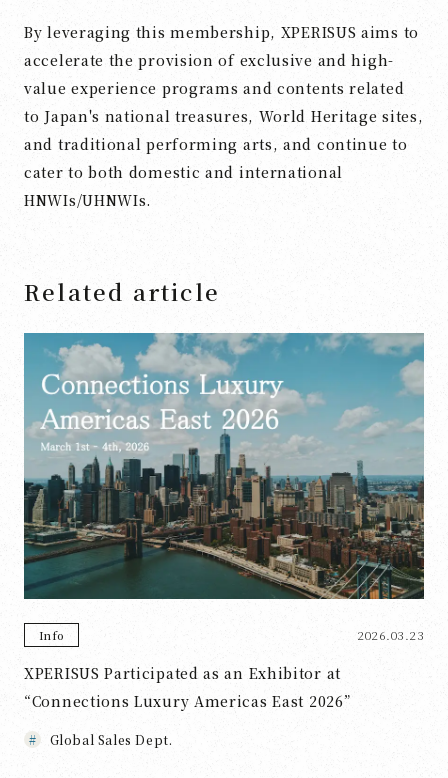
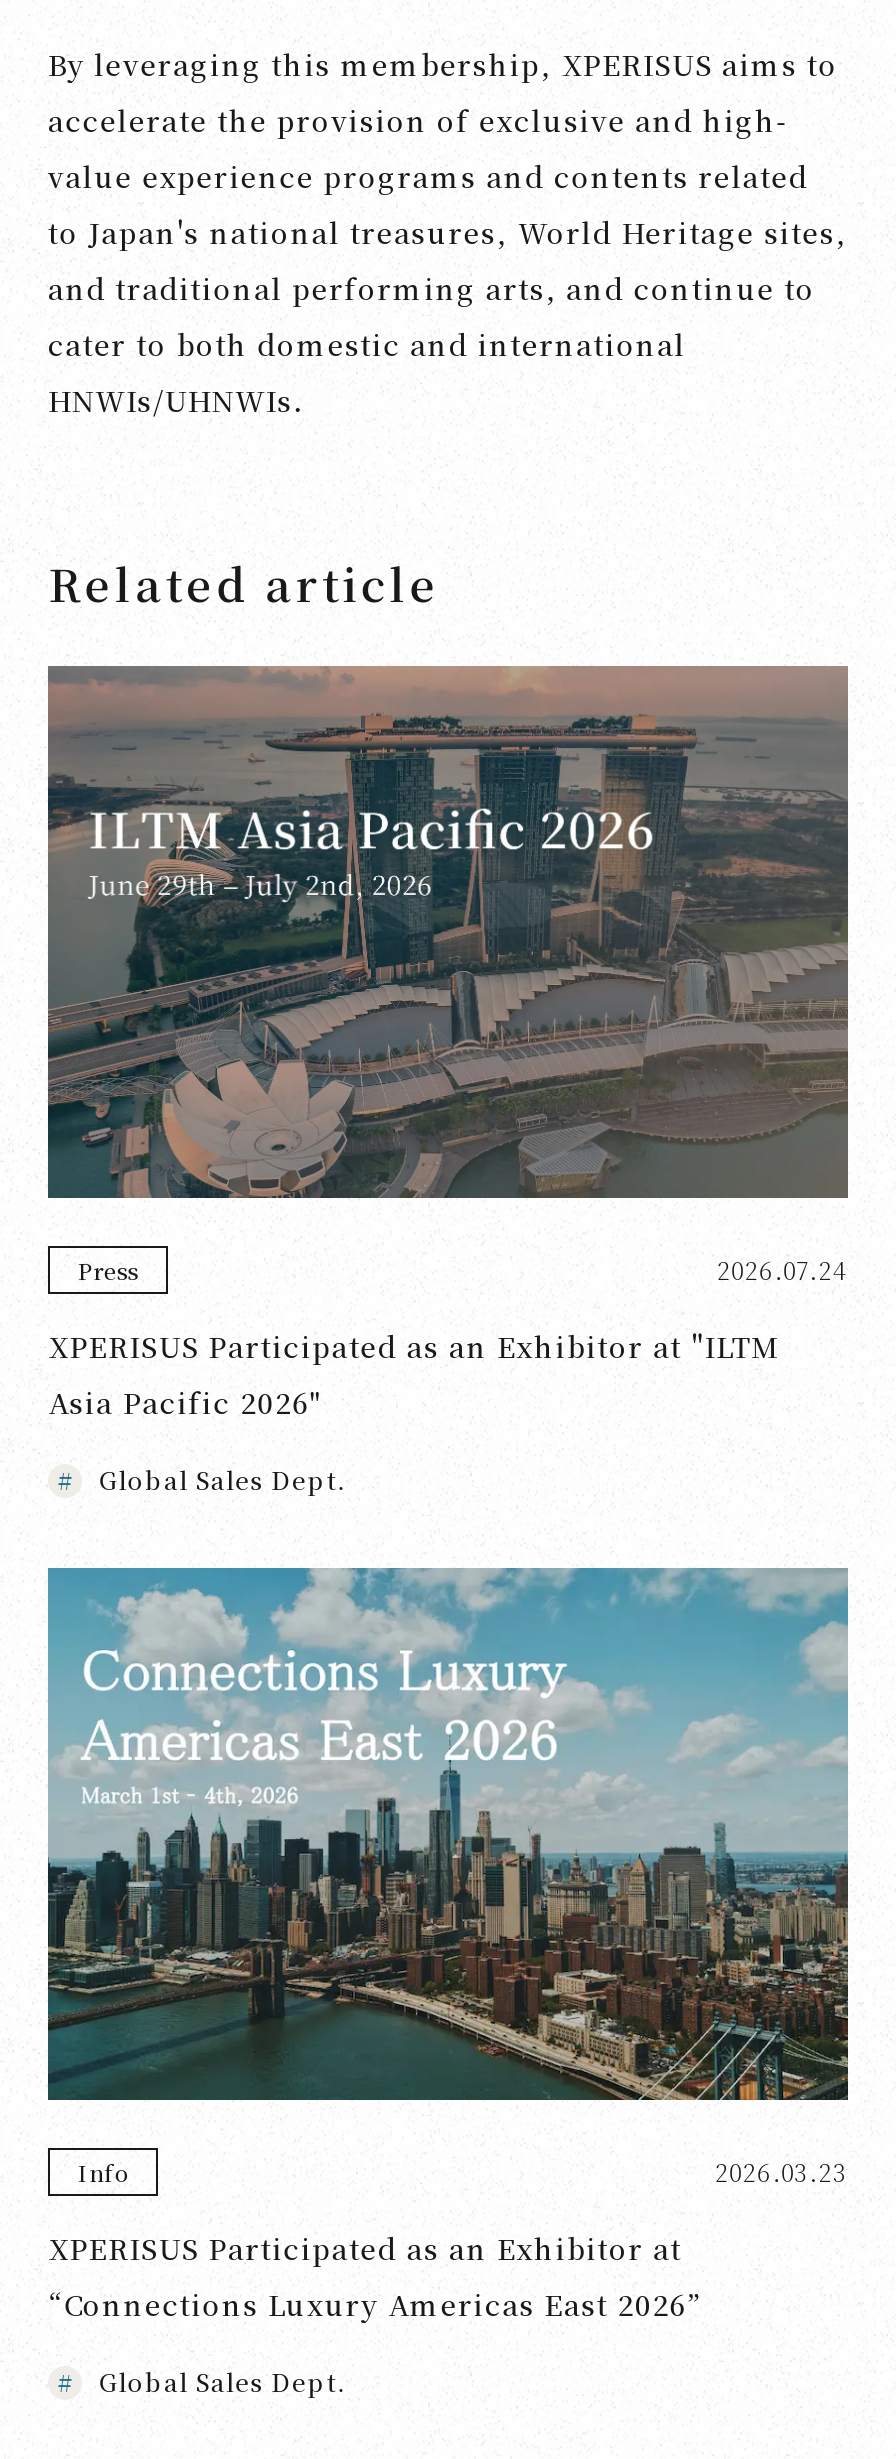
+ [image]
+ Press
+ 2026.07.24
+ XPERISUS Participated as an Exhibitor at "ILTM
+ Asia Pacific 2026"
+ Global Sales Dept.
